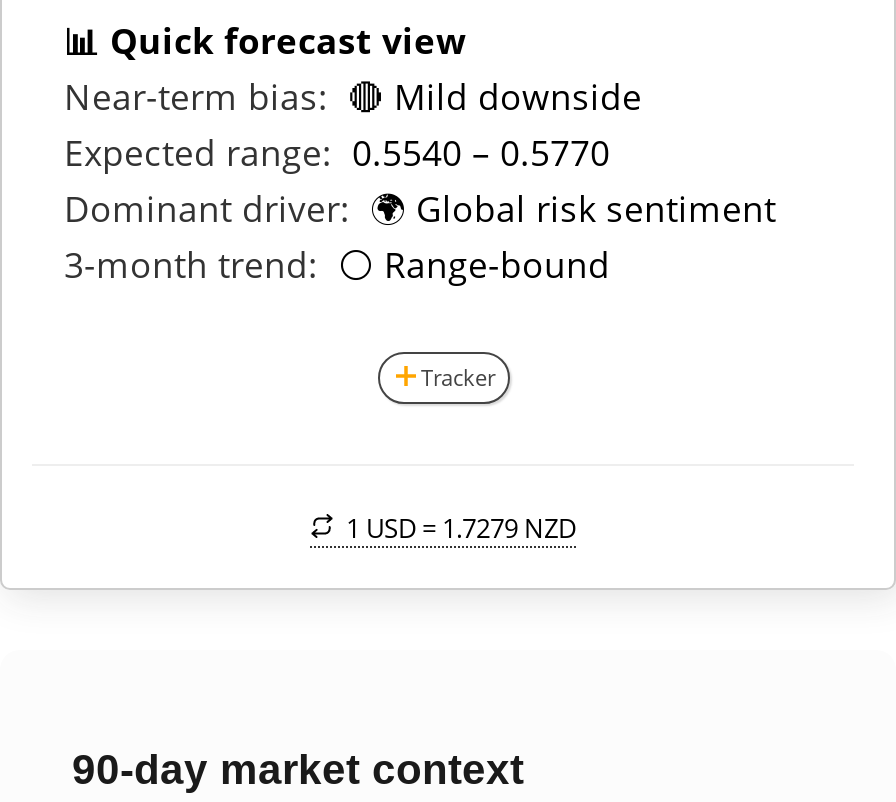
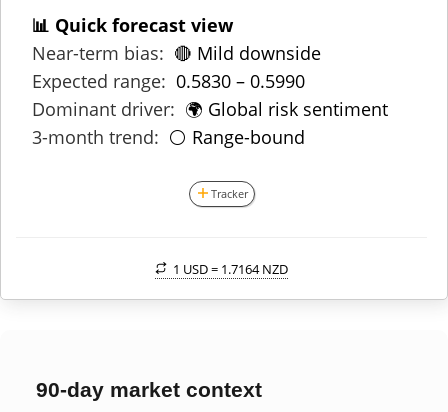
- Expected range: 0.5540 – 0.5770
+ Expected range: 0.5830 – 0.5990

- 1 USD = 1.7279 NZD
+ 1 USD = 1.7164 NZD
